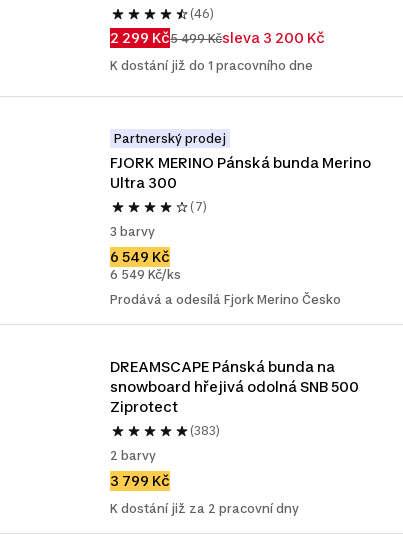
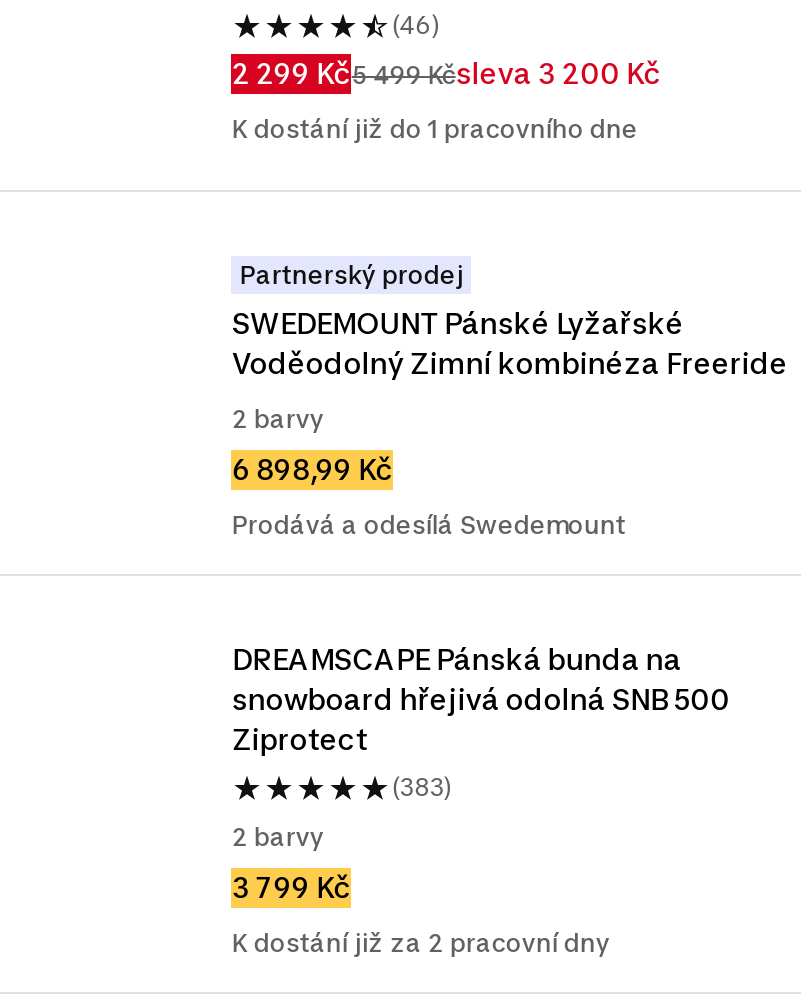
- FJORK MERINO Pánská bunda Merino
- Ultra 300
- (7)
- 3 barvy
- 6 549 Kč
- 6 549 Kč/ks
- Prodává a odesílá Fjork Merino Česko
+ SWEDEMOUNT Pánské Lyžařské
+ Voděodolný Zimní kombinéza Freeride
+ 2 barvy
+ 6 898,99 Kč
+ Prodává a odesílá Swedemount
